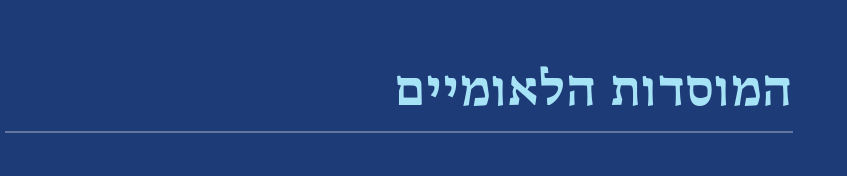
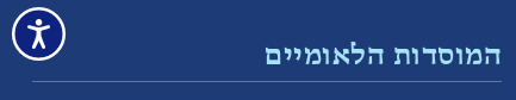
+ [image]
